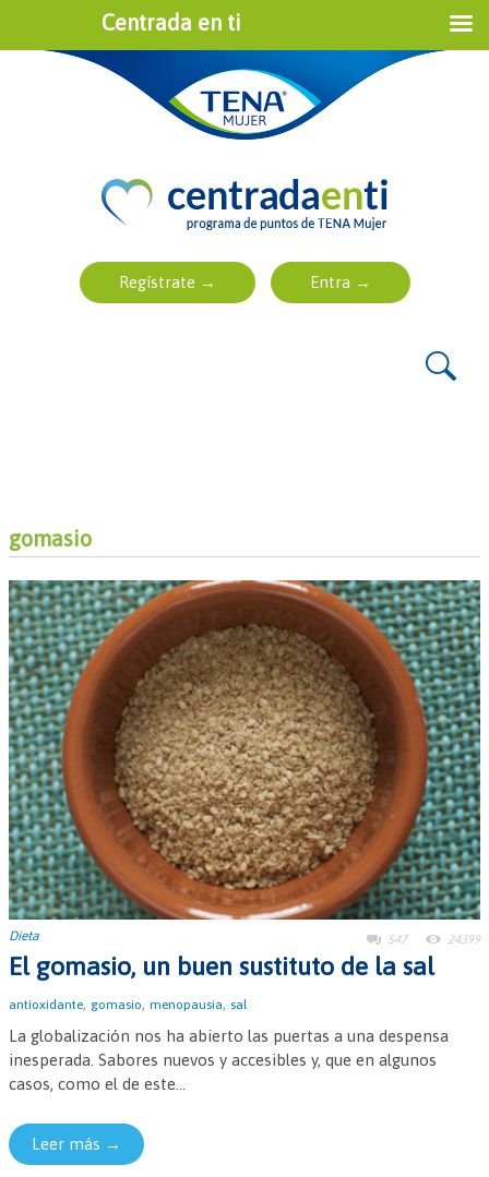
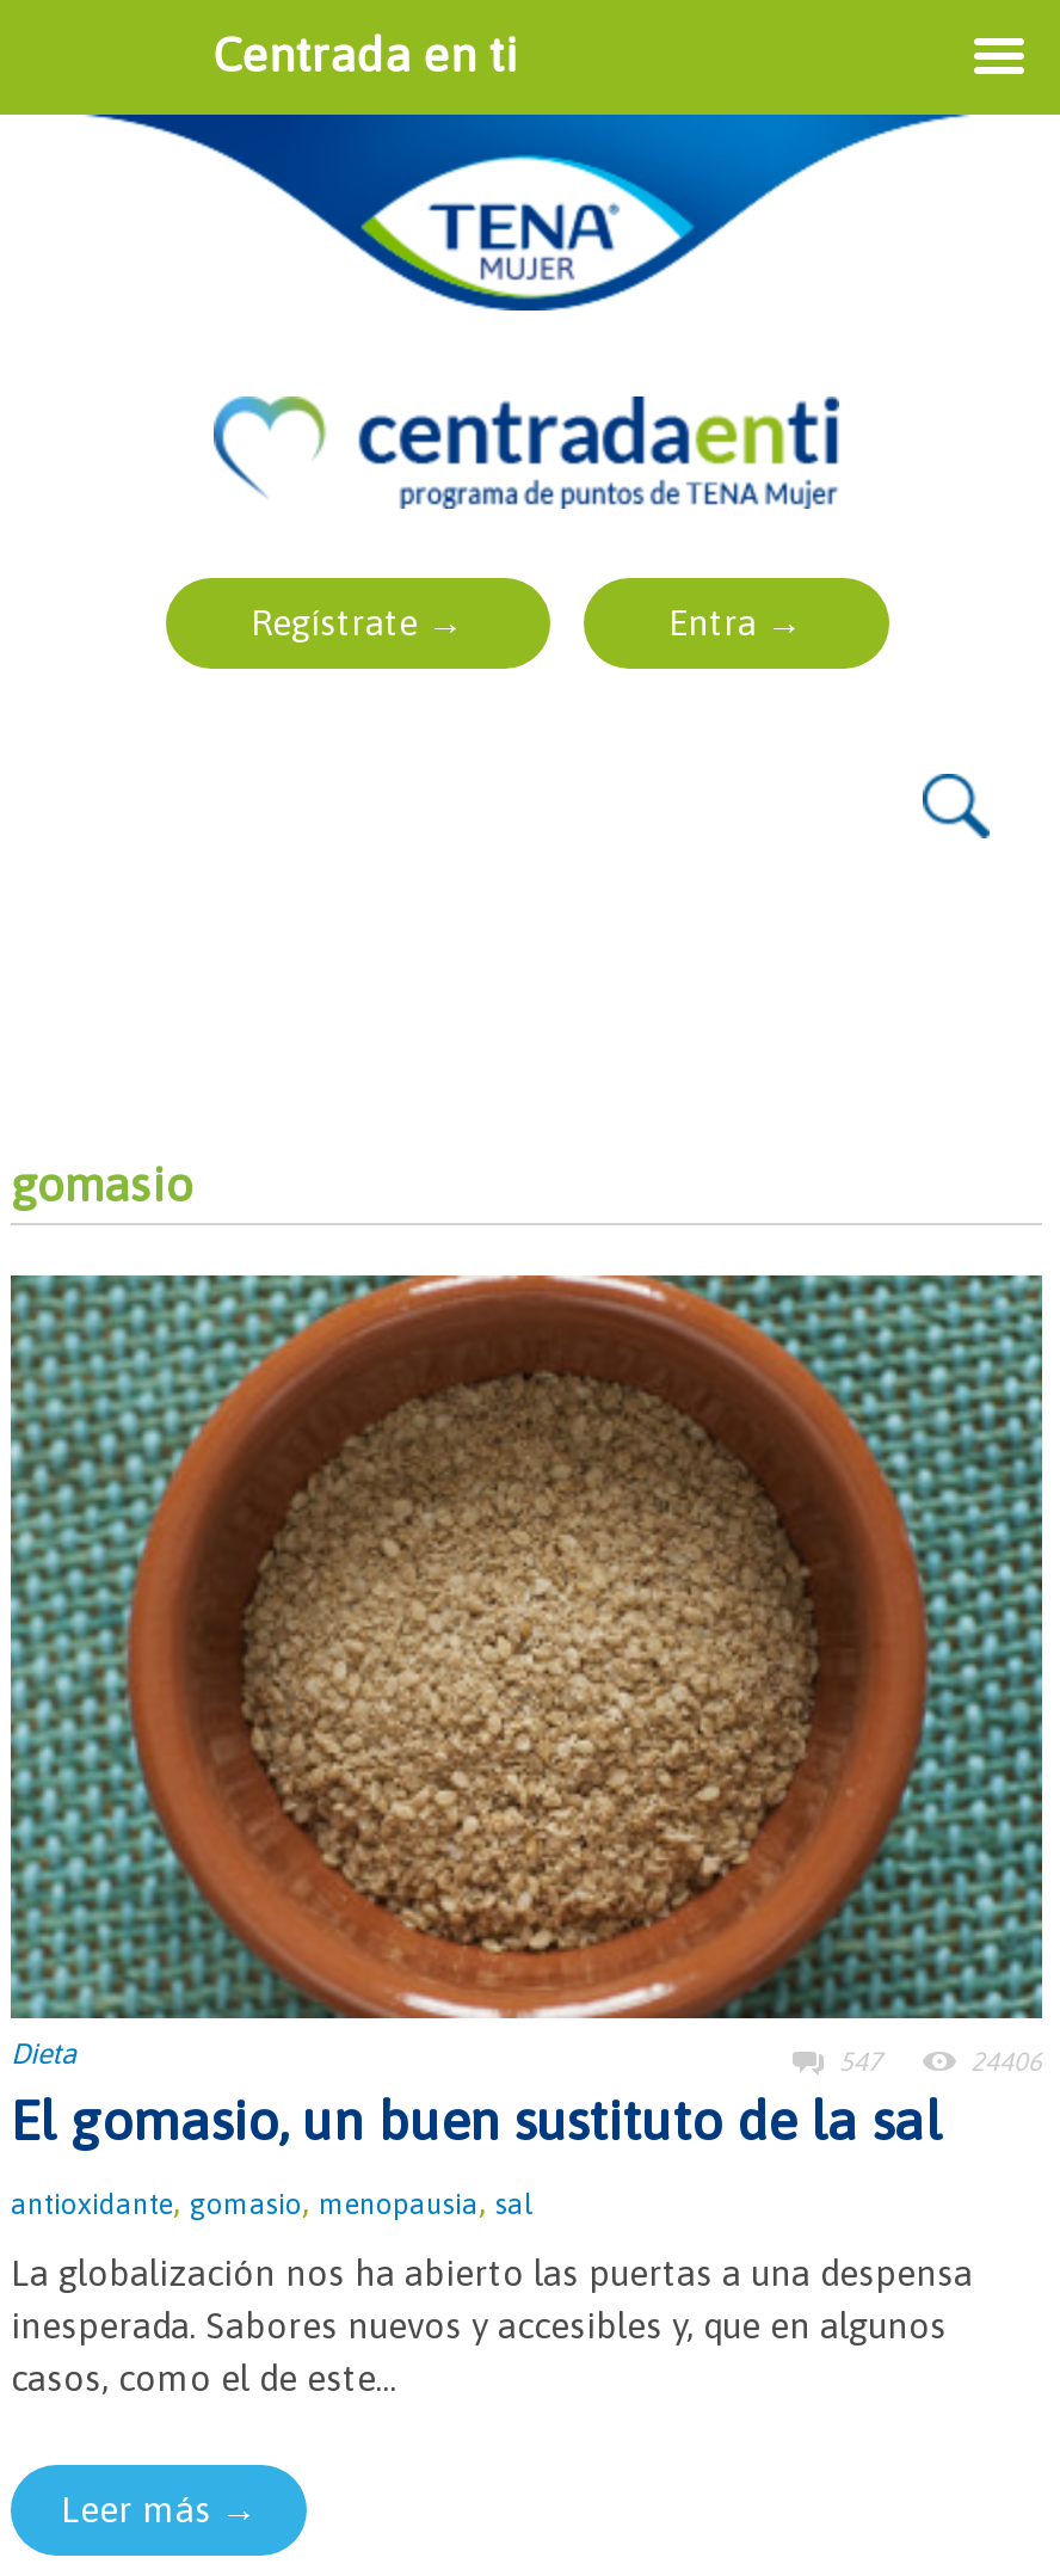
- 24399
+ 24406
